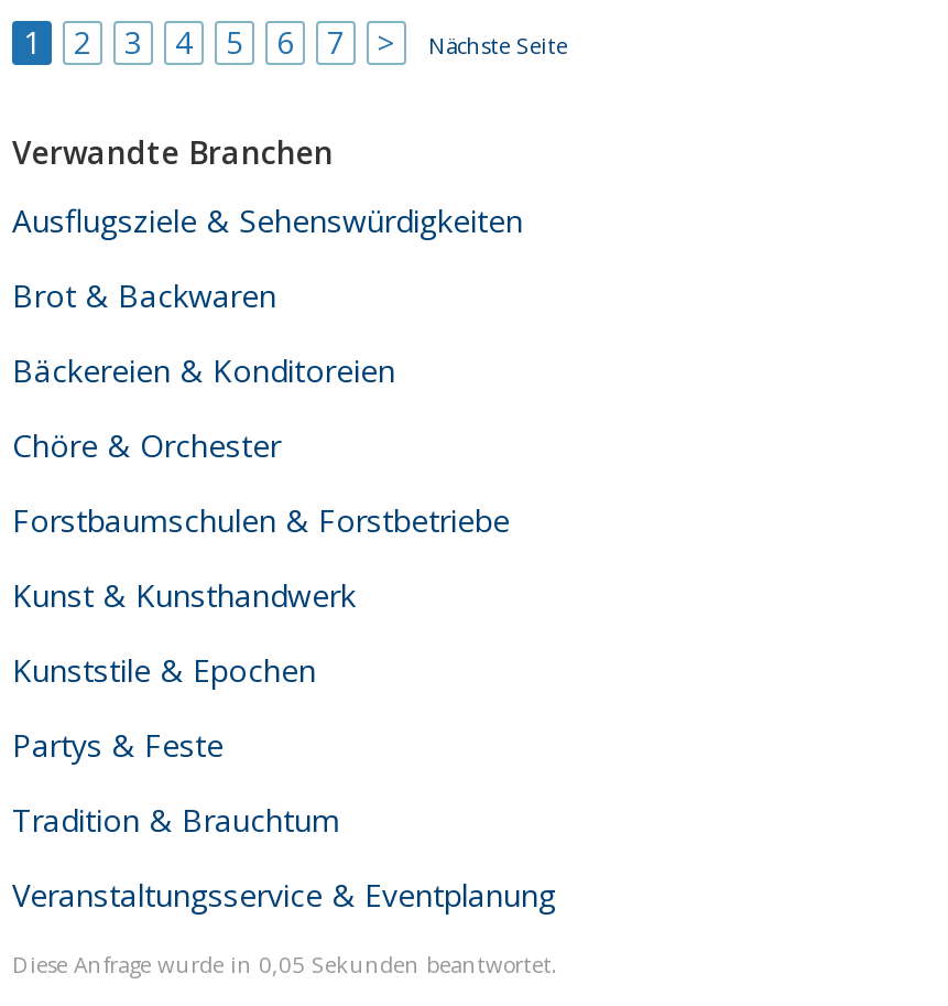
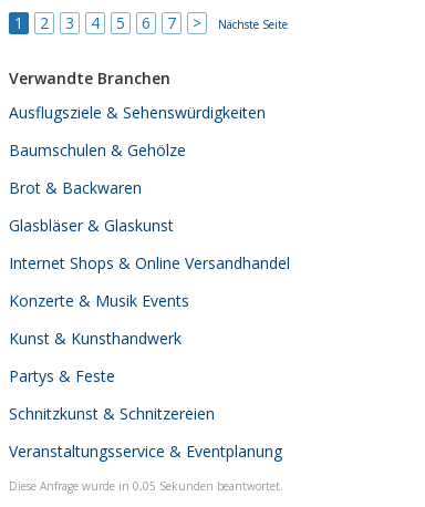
+ Baumschulen & Gehölze

moved down: Brot & Backwaren

- Bäckereien & Konditoreien
+ Glasbläser & Glaskunst

- Chöre & Orchester
+ Internet Shops & Online Versandhandel

- Forstbaumschulen & Forstbetriebe
+ Konzerte & Musik Events

moved down: Kunst & Kunsthandwerk

- Kunststile & Epochen

- Tradition & Brauchtum
+ Schnitzkunst & Schnitzereien
